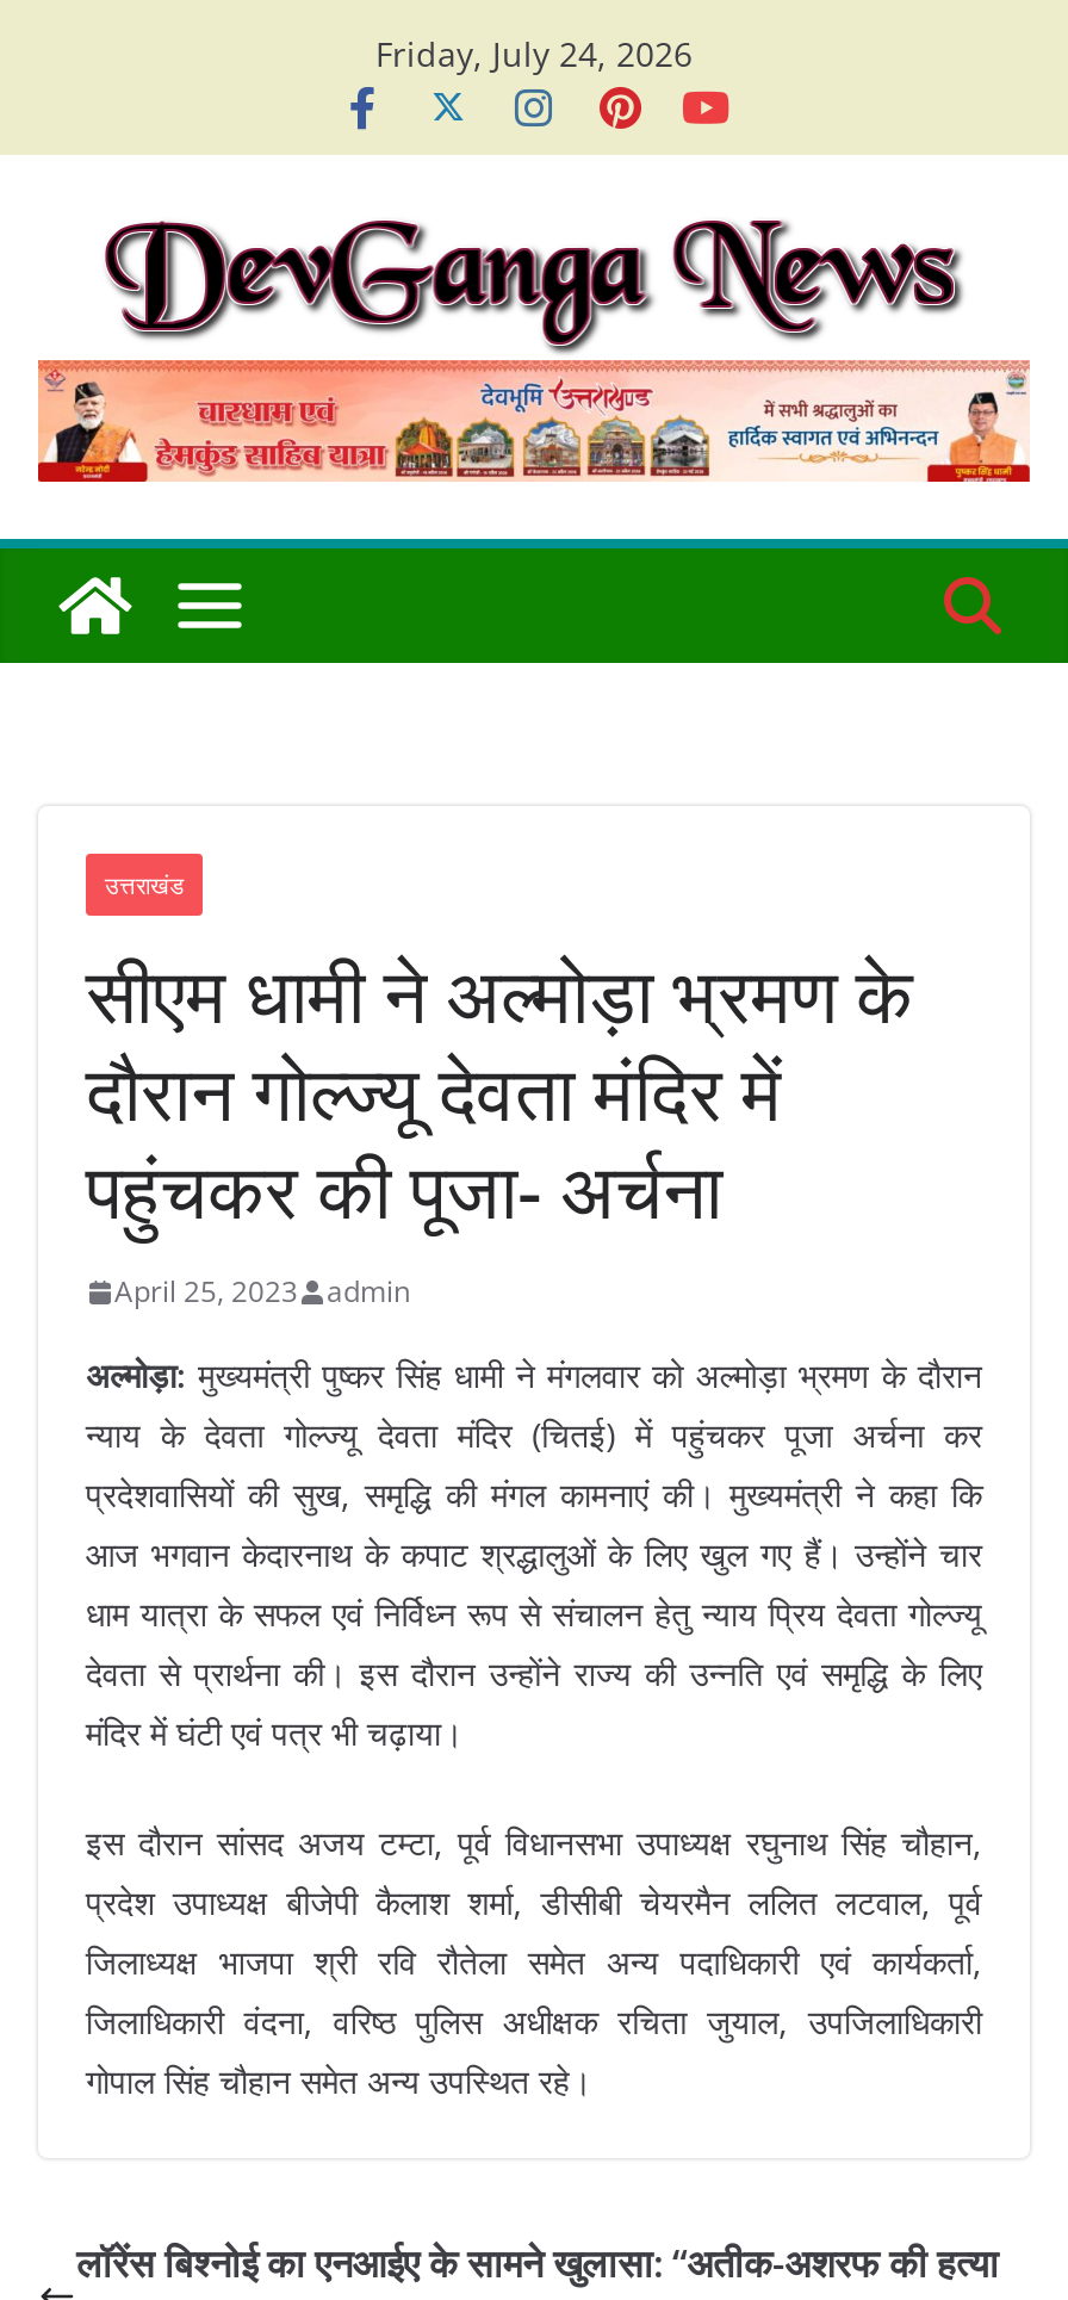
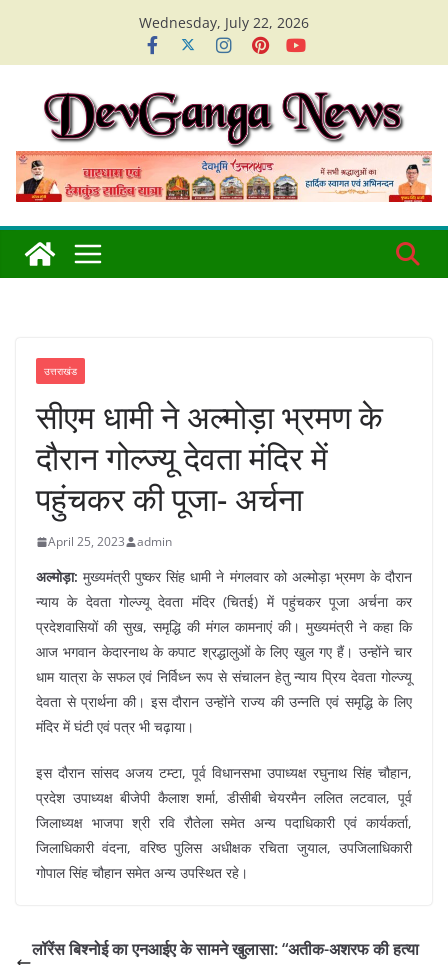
- Friday, July 24, 2026
+ Wednesday, July 22, 2026
